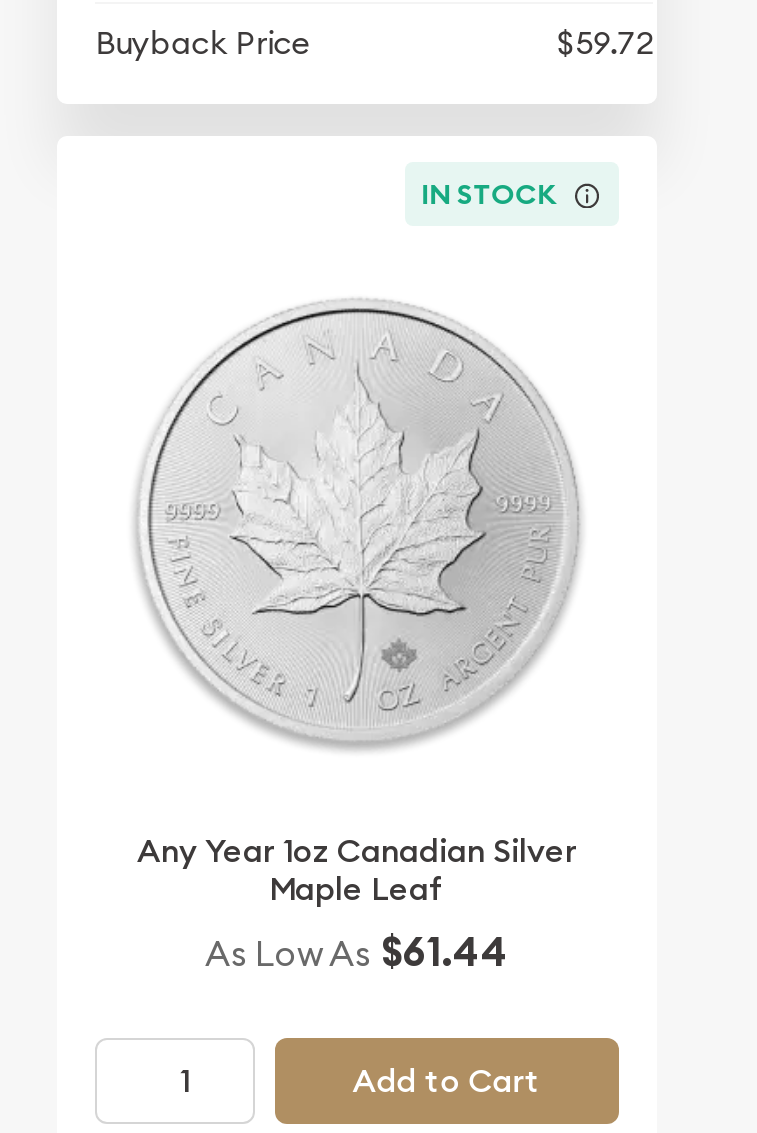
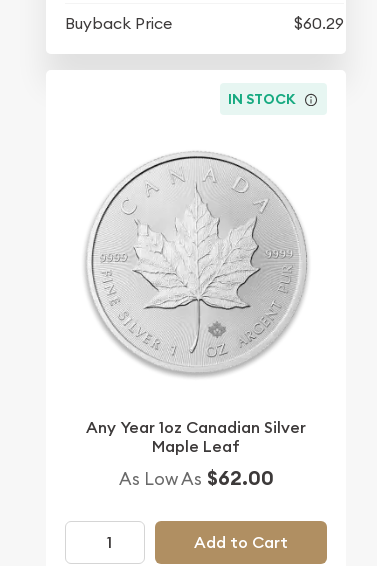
- $59.72
+ $60.29

- As Low As $61.44
+ As Low As $62.00
